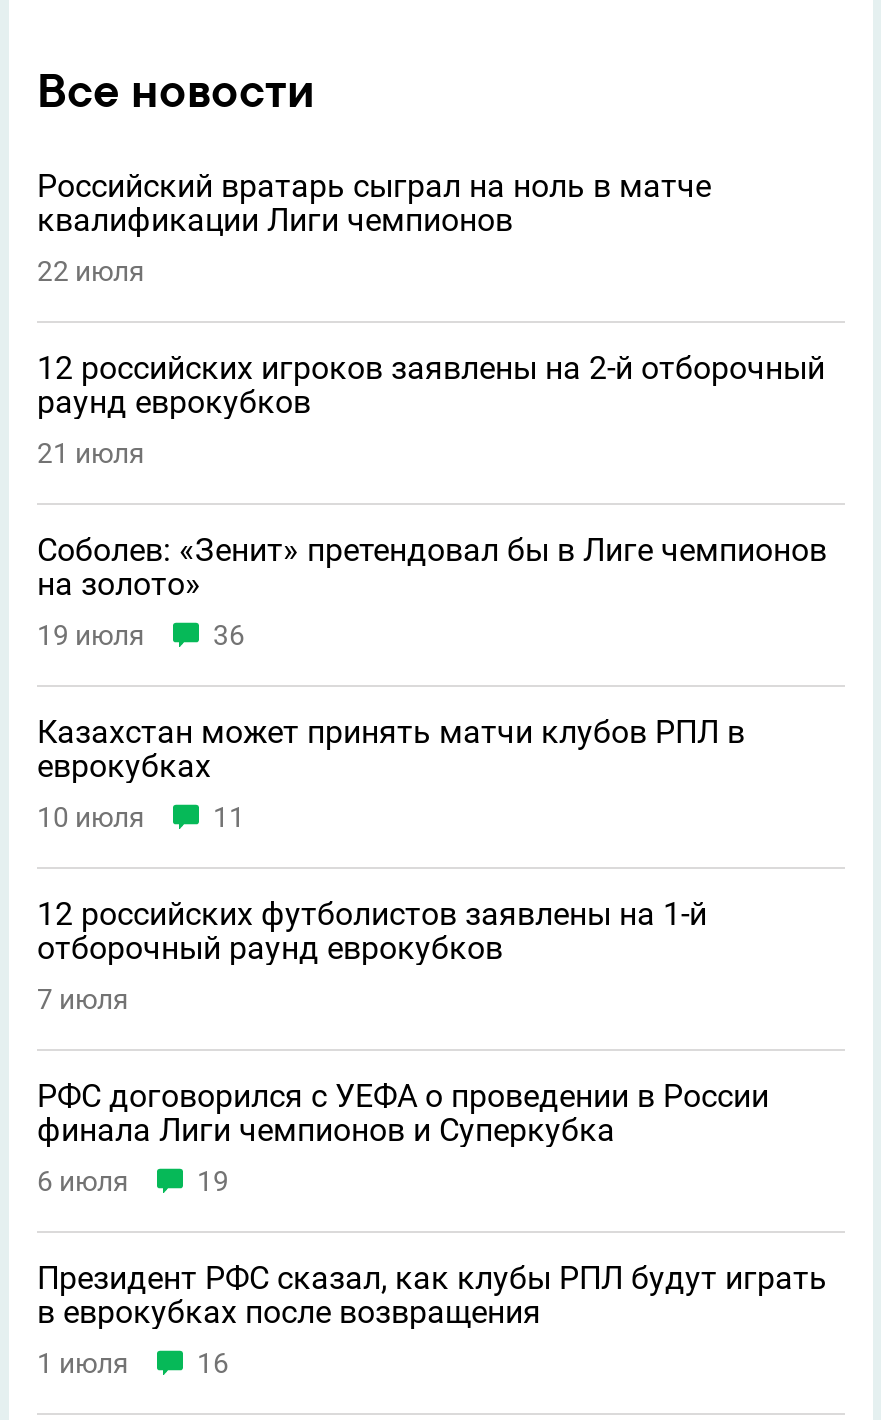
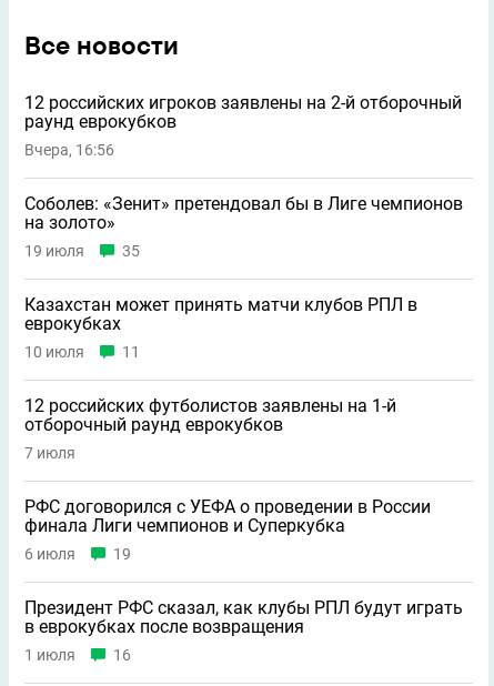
- Российский вратарь сыграл на ноль в матче
- квалификации Лиги чемпионов
- 22 июля

- 21 июля
+ Вчера, 16:56

- 36
+ 35
